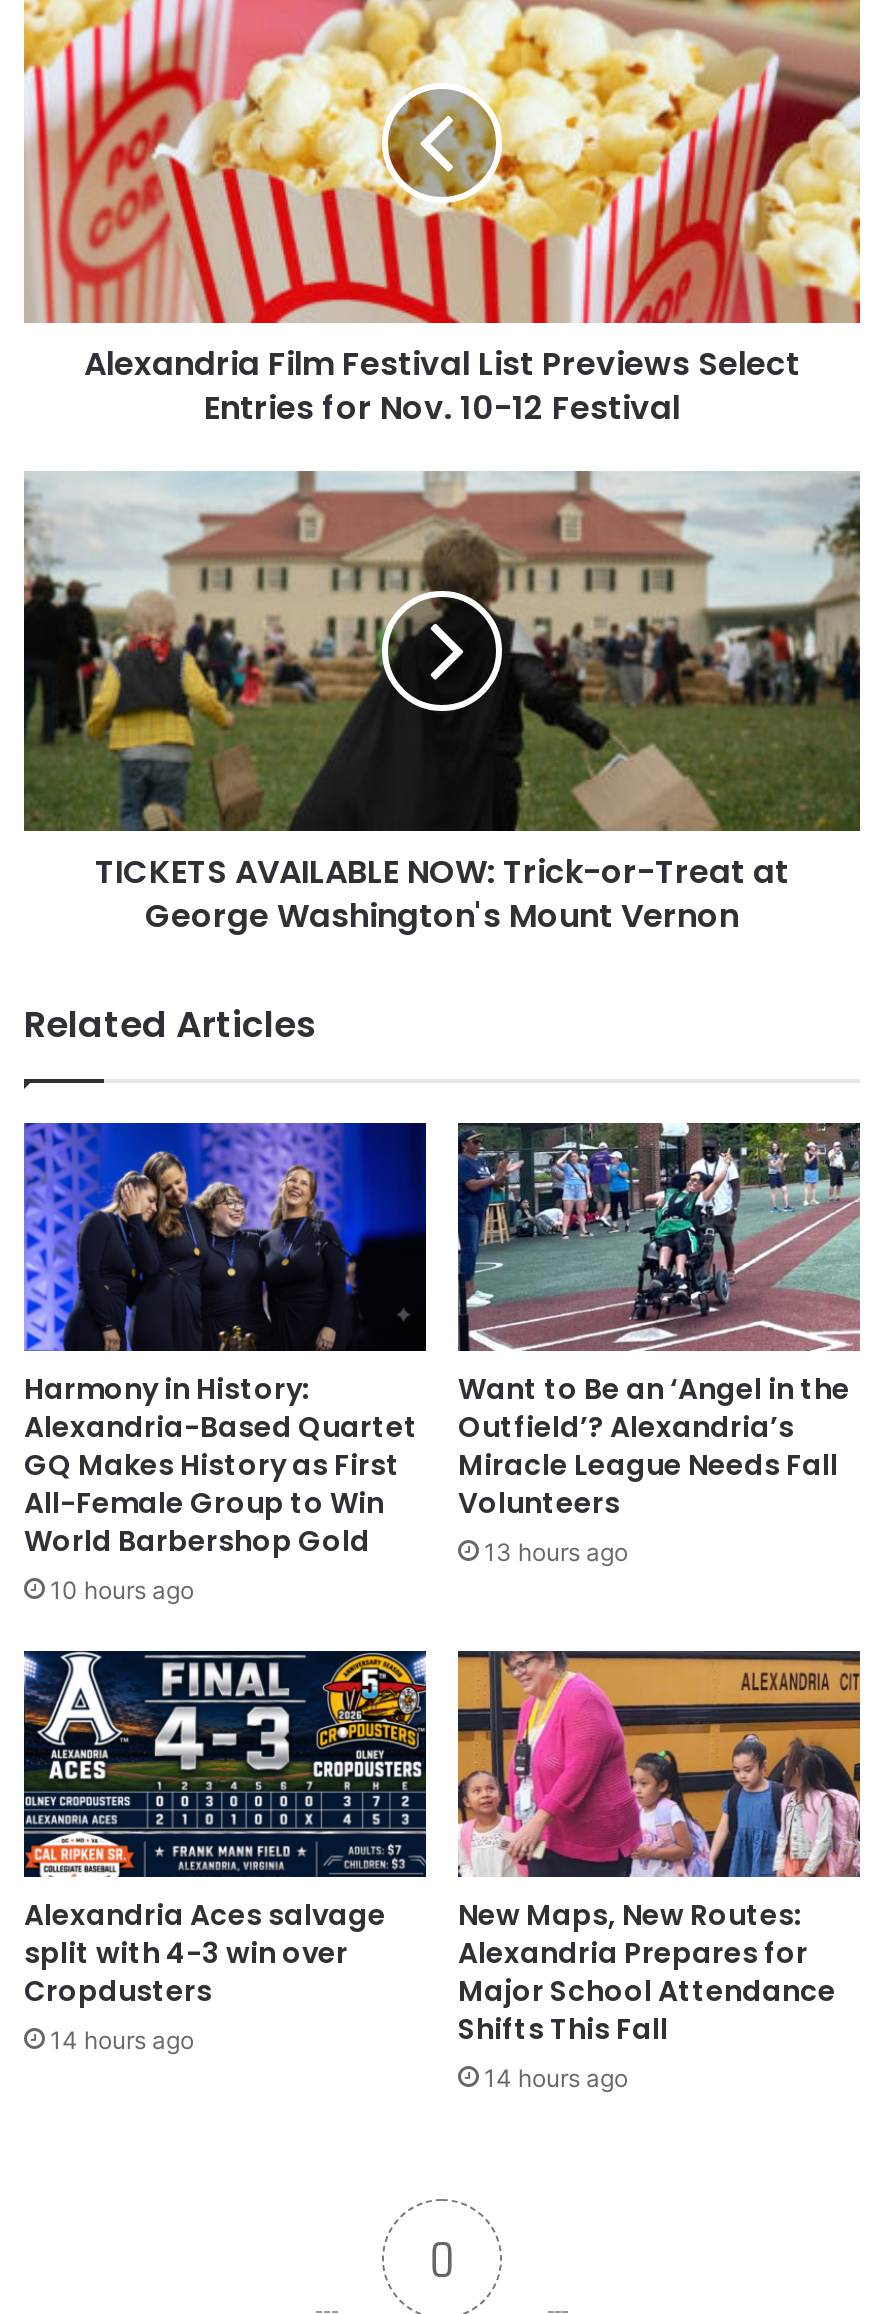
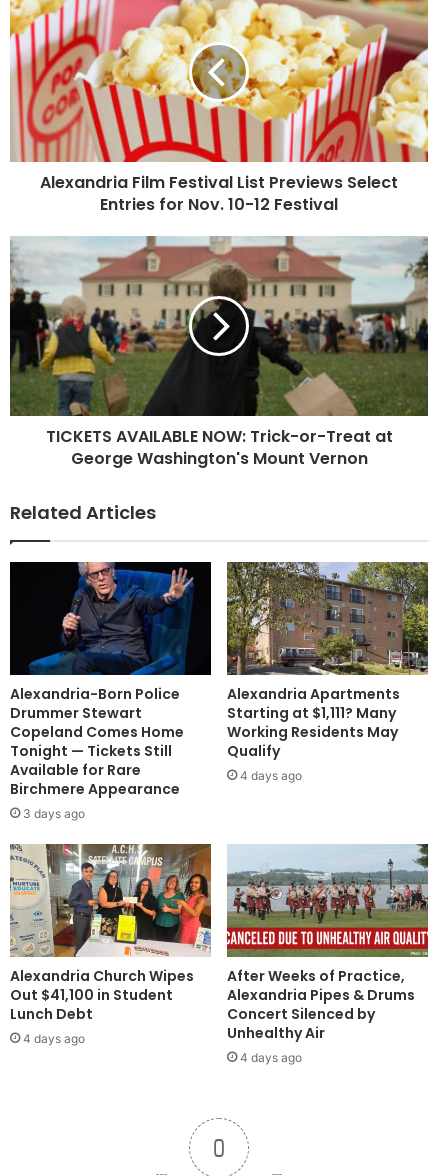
- [image]
- Harmony in History:
- Alexandria-Based Quartet
- GQ Makes History as First
- All-Female Group to Win
- World Barbershop Gold
- 10 hours ago
+ [image]
+ Alexandria-Born Police
+ Drummer Stewart
+ Copeland Comes Home
+ Tonight — Tickets Still
+ Available for Rare
+ Birchmere Appearance
+ 3 days ago

- [image]
- Want to Be an ‘Angel in the
- Outfield’? Alexandria’s
- Miracle League Needs Fall
- Volunteers
- 13 hours ago
+ [image]
+ Alexandria Apartments
+ Starting at $1,111? Many
+ Working Residents May
+ Qualify
+ 4 days ago

- [image]
- Alexandria Aces salvage
- split with 4-3 win over
- Cropdusters
- 14 hours ago
+ [image]
+ Alexandria Church Wipes
+ Out $41,100 in Student
+ Lunch Debt
+ 4 days ago

- [image]
- New Maps, New Routes:
- Alexandria Prepares for
- Major School Attendance
- Shifts This Fall
- 14 hours ago
+ [image]
+ After Weeks of Practice,
+ Alexandria Pipes & Drums
+ Concert Silenced by
+ Unhealthy Air
+ 4 days ago
